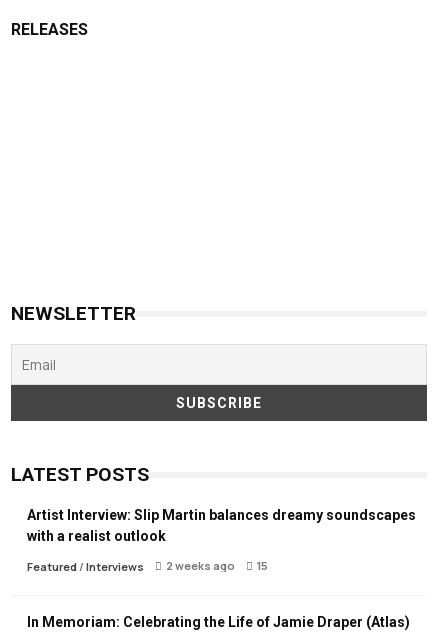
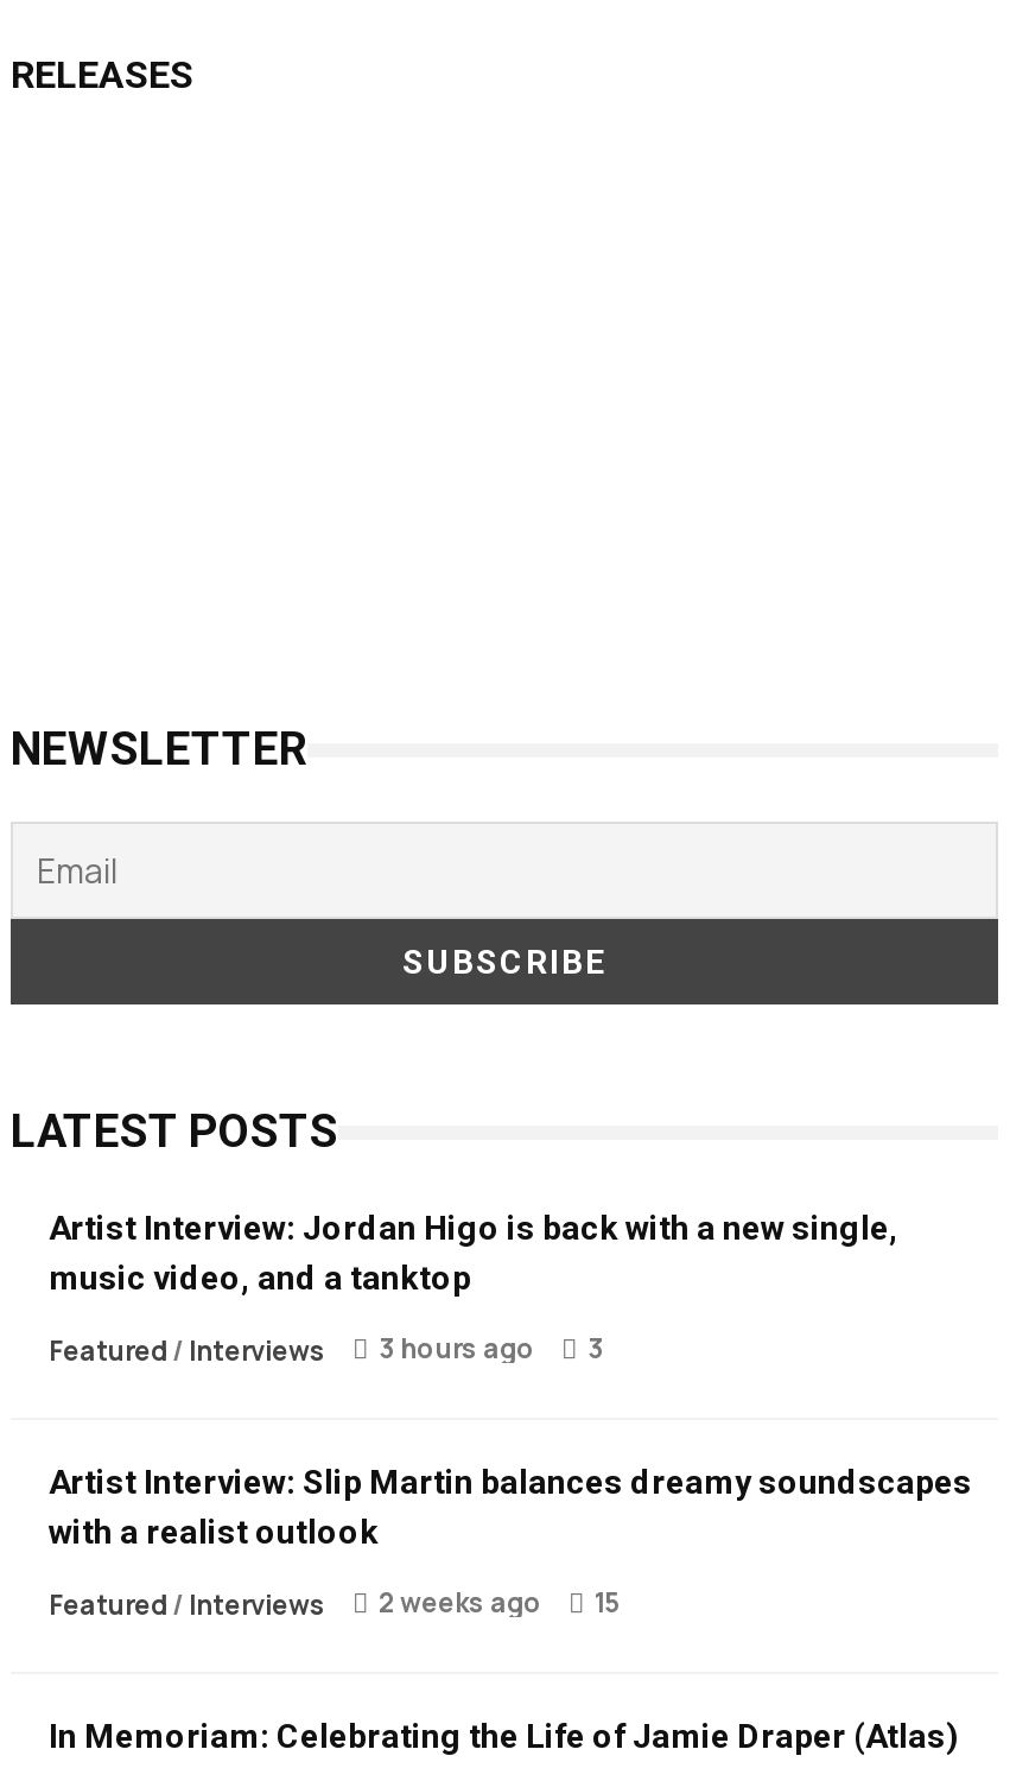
+ Artist Interview: Jordan Higo is back with a new single,
+ music video, and a tanktop
+ Featured / Interviews
+ 3 hours ago
+ 3
